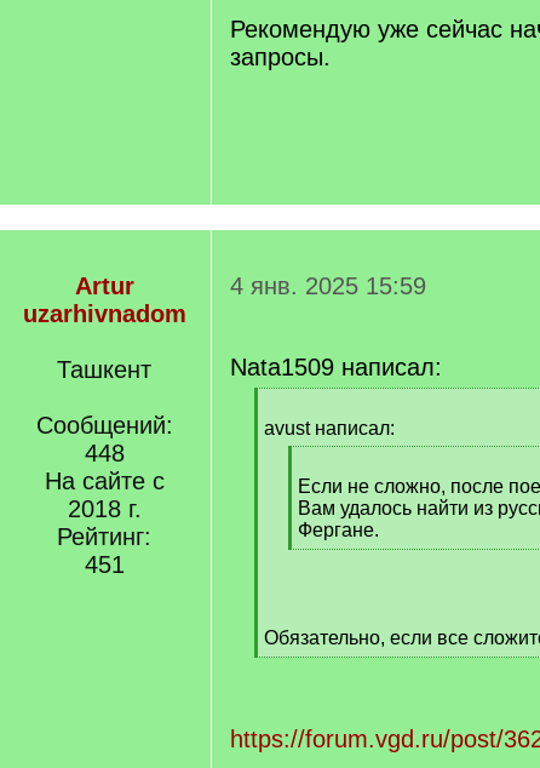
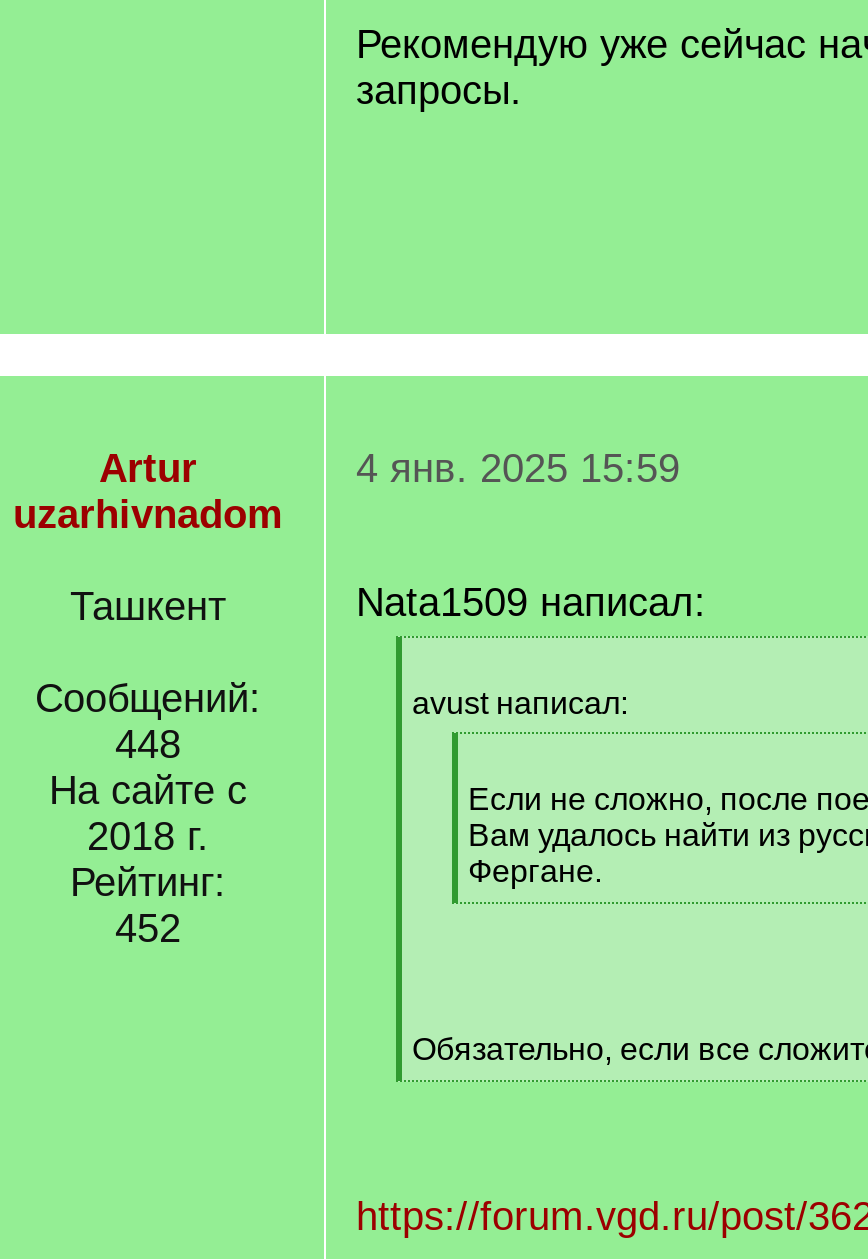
- 451
+ 452
